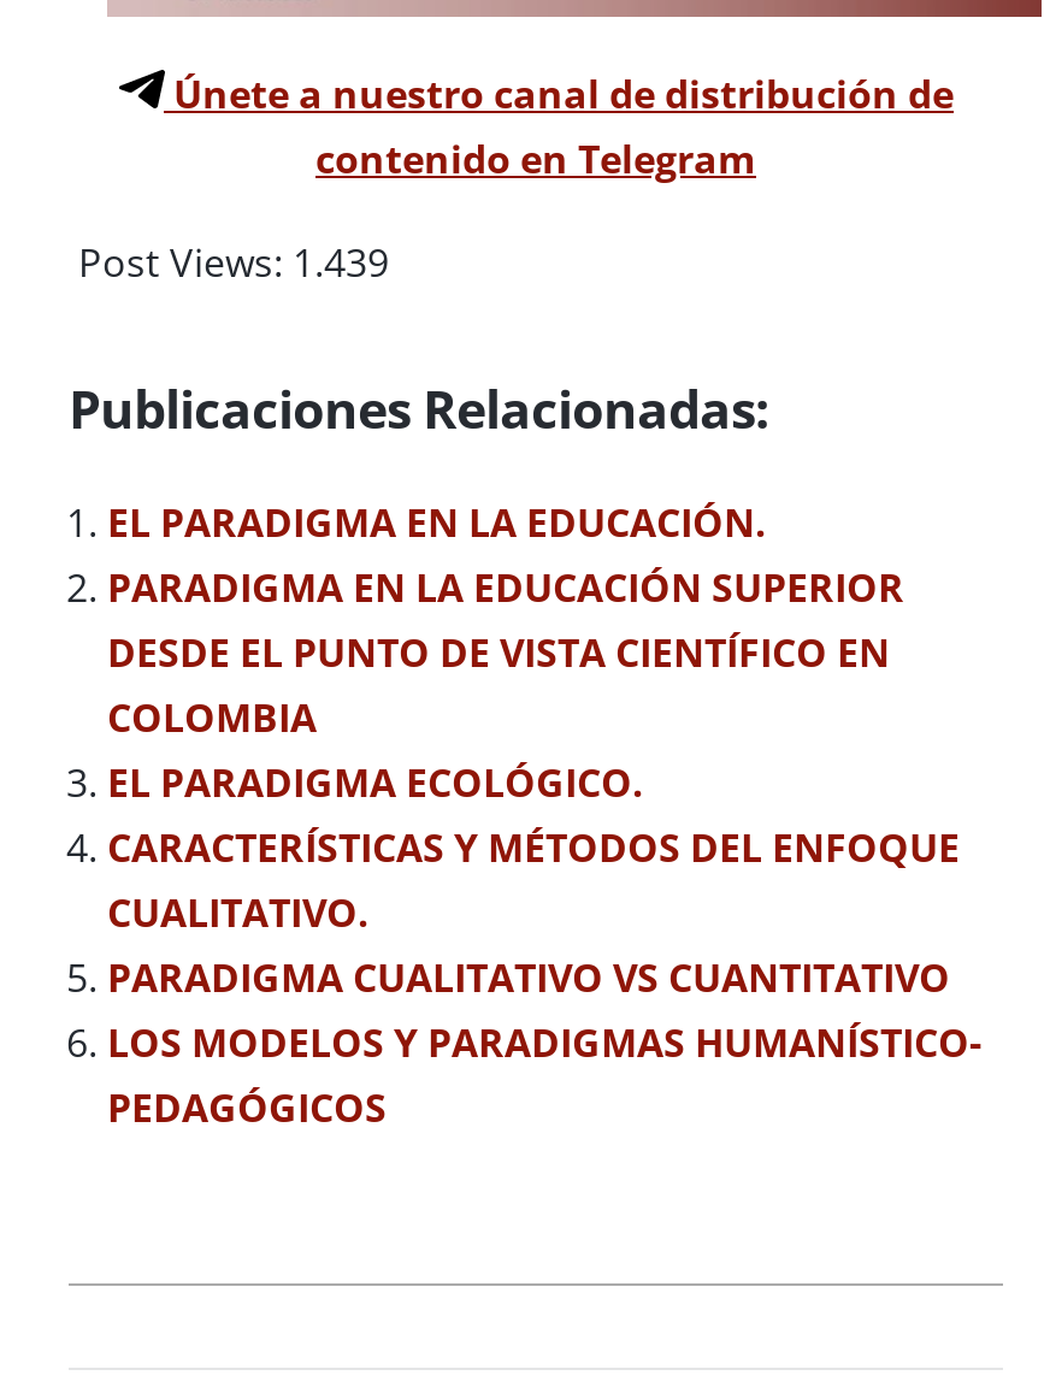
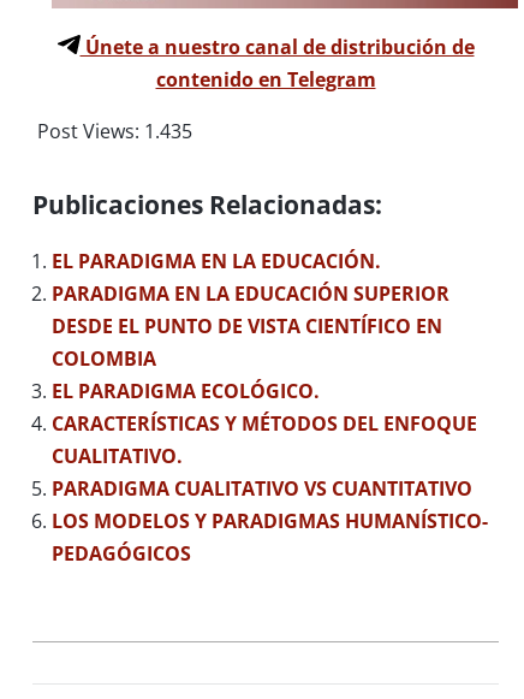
- Post Views: 1.439
+ Post Views: 1.435
